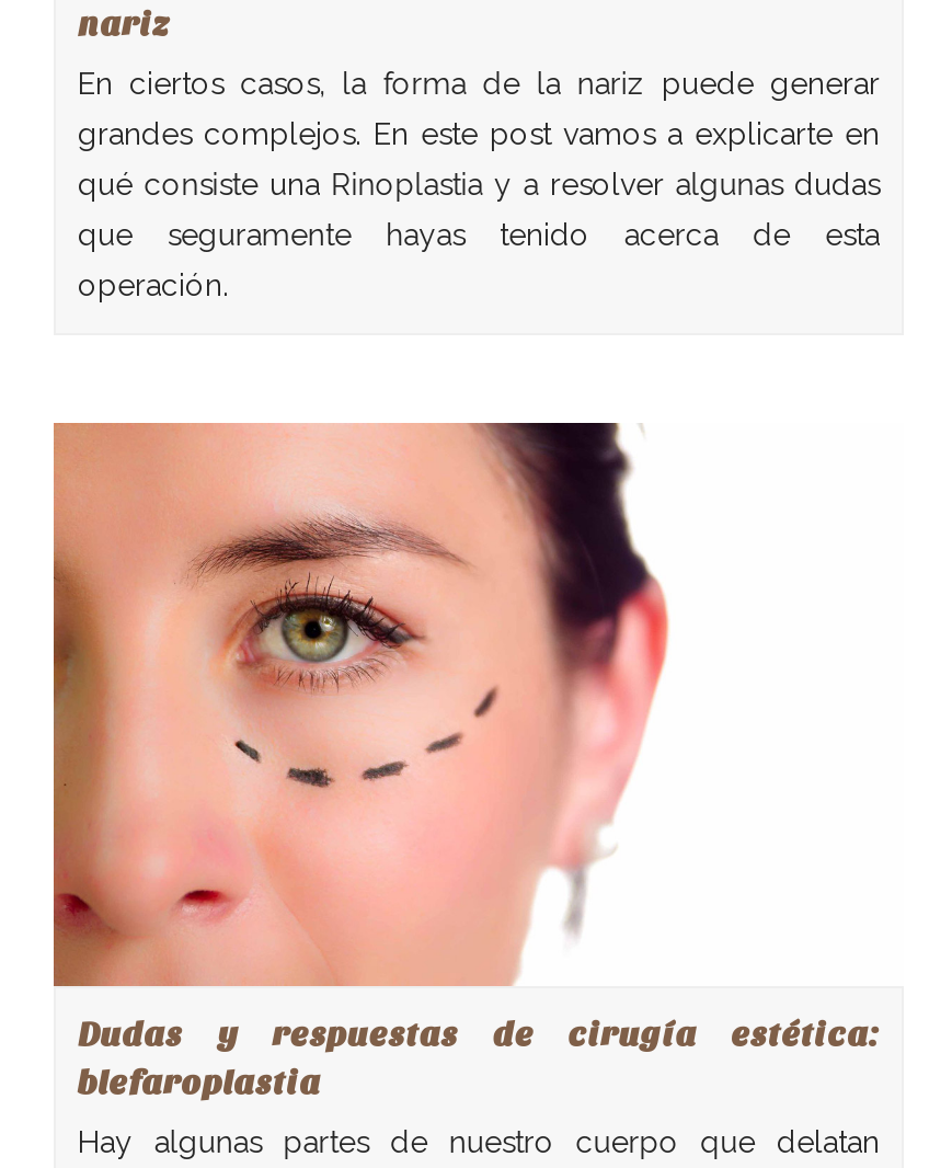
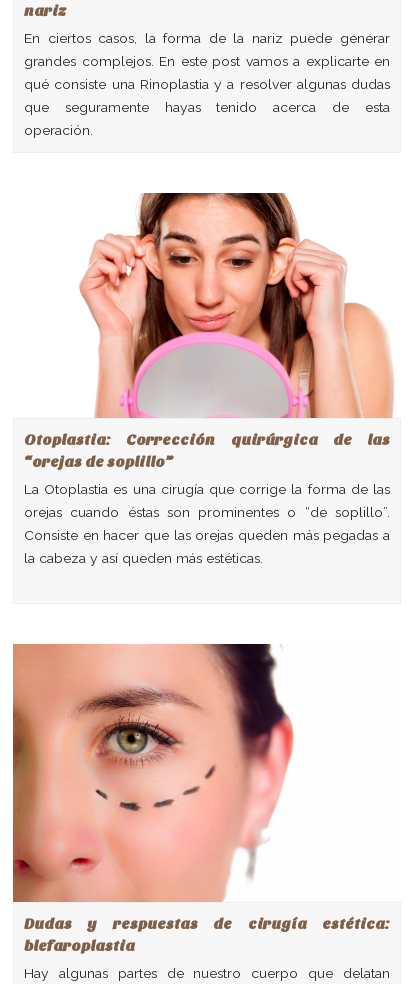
+ [image]
+ Otoplastia: Corrección quirúrgica de las
+ “orejas de soplillo”
+ La Otoplastia es una cirugía que corrige la forma de las
+ orejas cuando éstas son prominentes o “de soplillo”.
+ Consiste en hacer que las orejas queden más pegadas a
+ la cabeza y así queden más estéticas.
